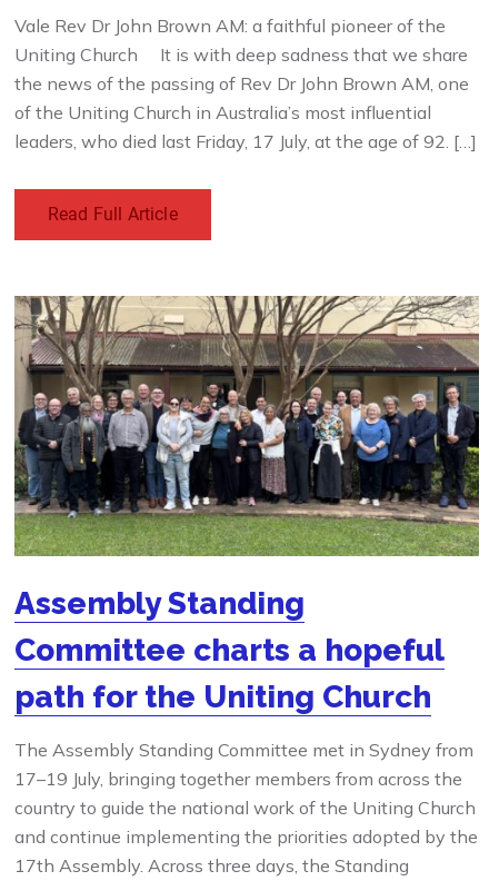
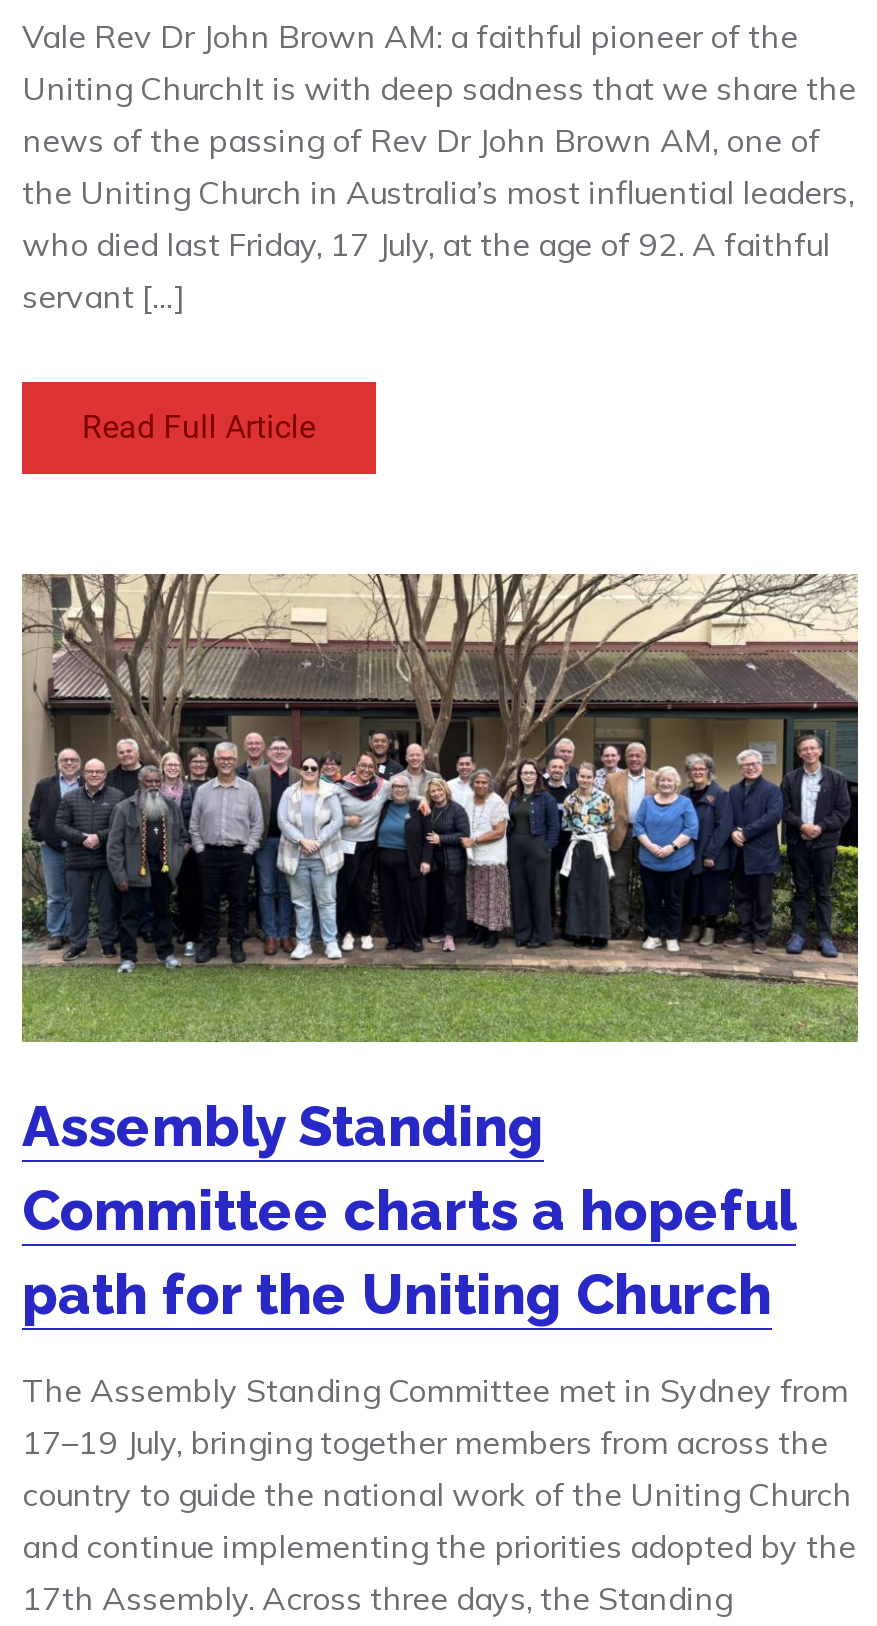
- Uniting Church It is with deep sadness that we share
- the news of the passing of Rev Dr John Brown AM, one
- of the Uniting Church in Australia’s most influential
- leaders, who died last Friday, 17 July, at the age of 92. […]
+ Uniting ChurchIt is with deep sadness that we share the
+ news of the passing of Rev Dr John Brown AM, one of
+ the Uniting Church in Australia’s most influential leaders,
+ who died last Friday, 17 July, at the age of 92. A faithful
+ servant […]
